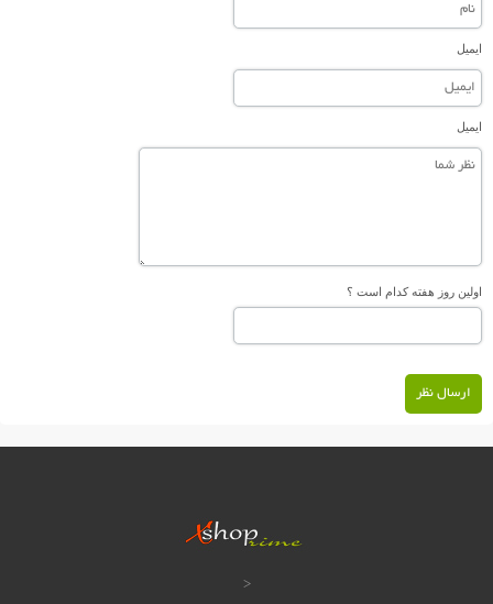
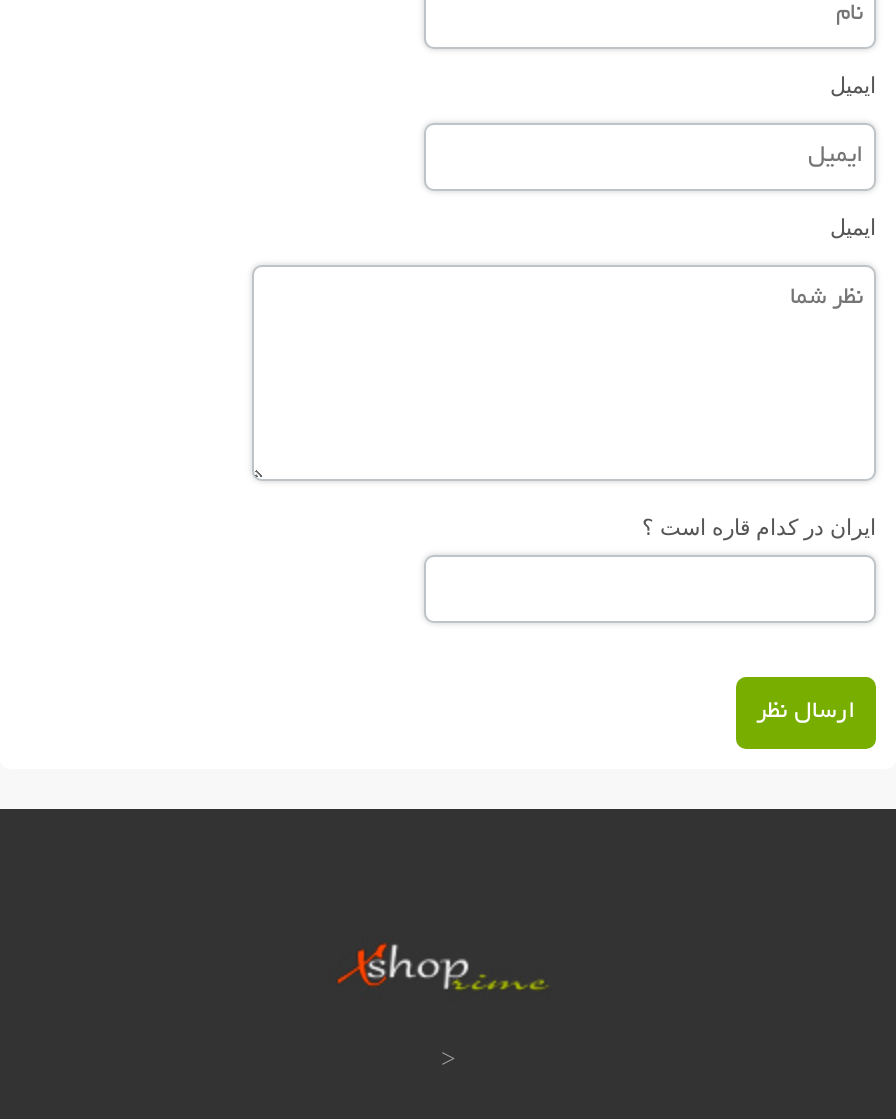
- اولین روز هفته کدام است ؟
+ ایران در کدام قاره است ؟
